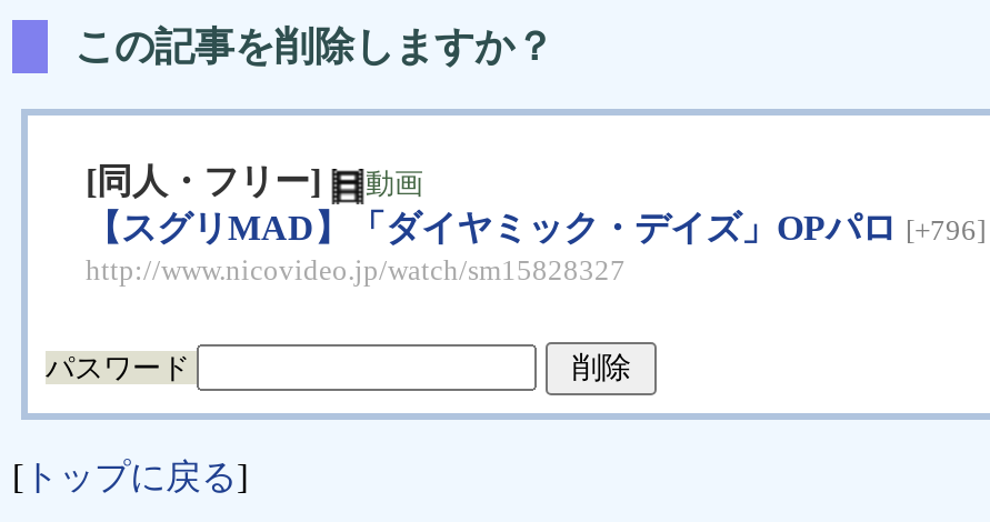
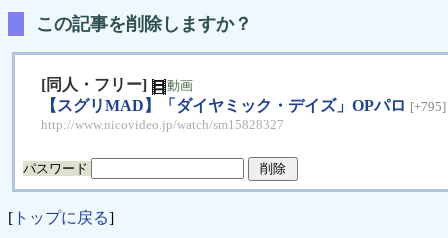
- 【スグリMAD】「ダイヤミック・デイズ」OPパロ [+796]
+ 【スグリMAD】「ダイヤミック・デイズ」OPパロ [+795]
